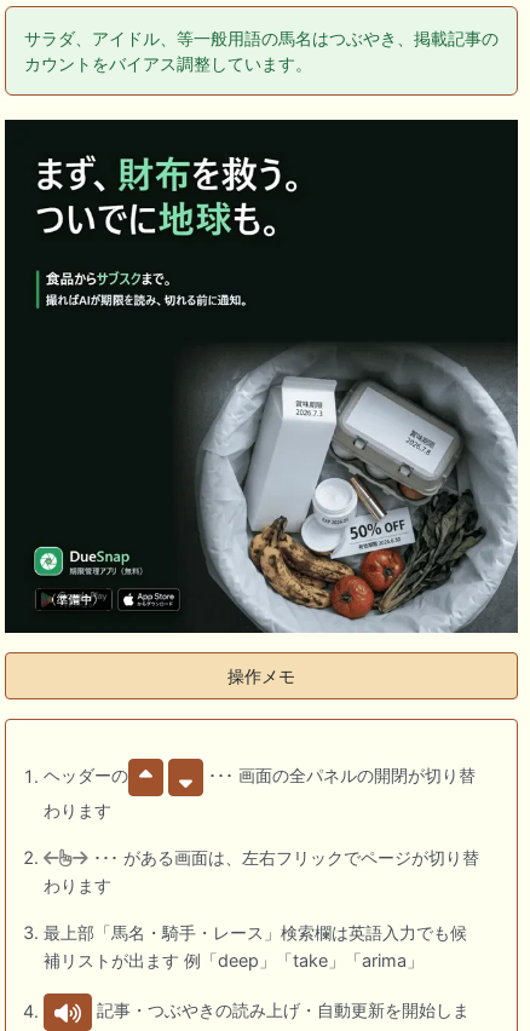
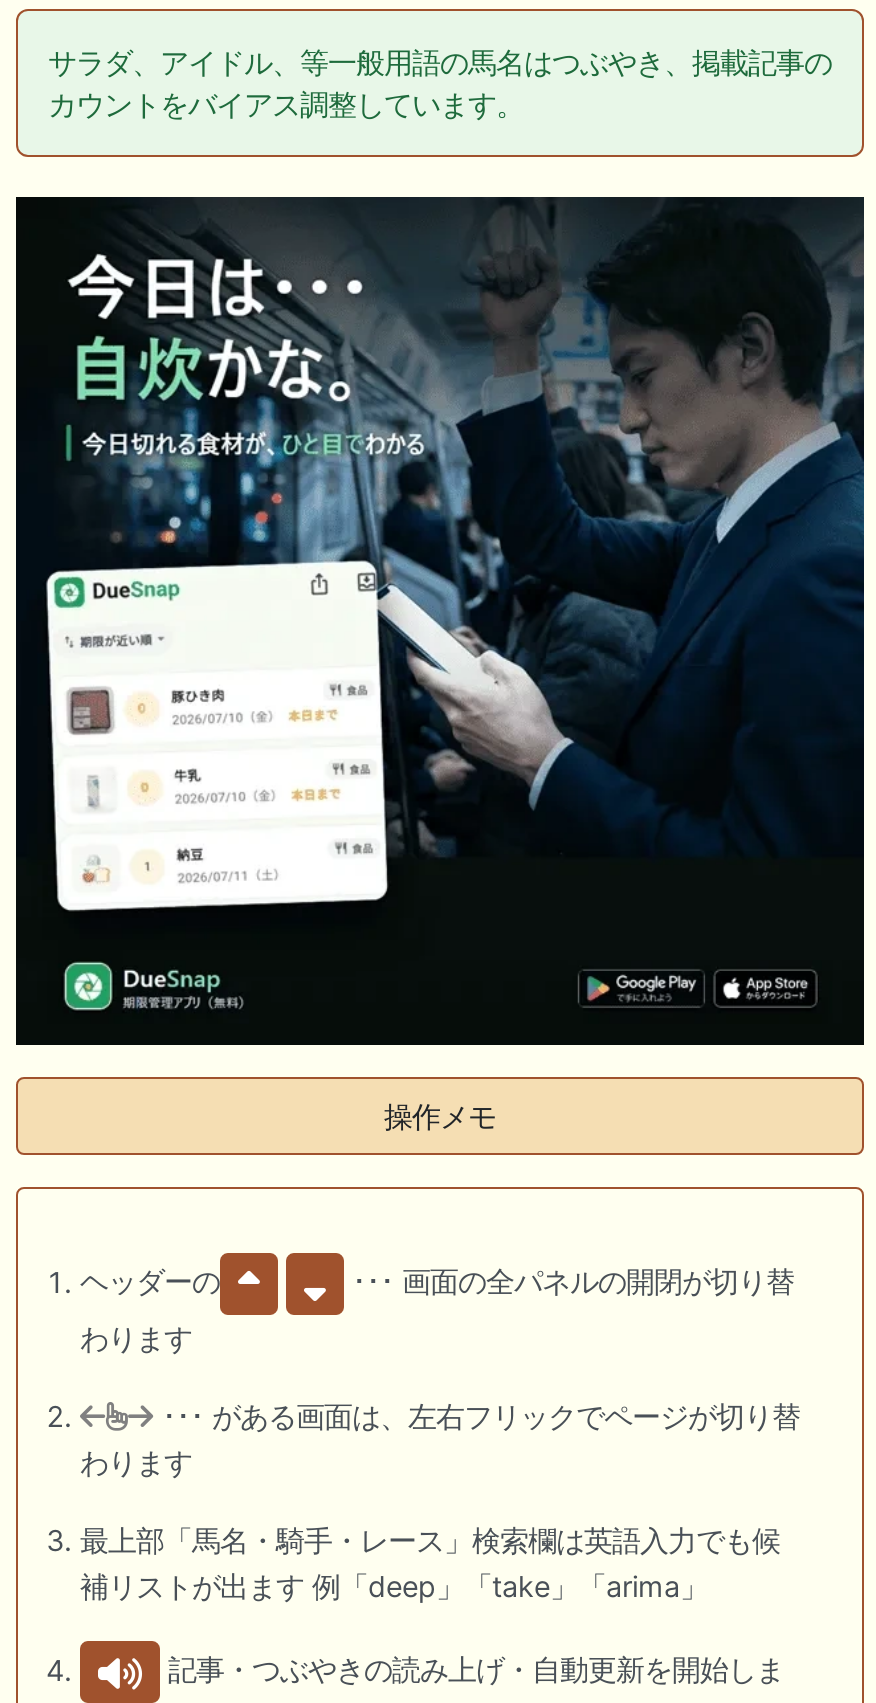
- [image]
+ [image]
